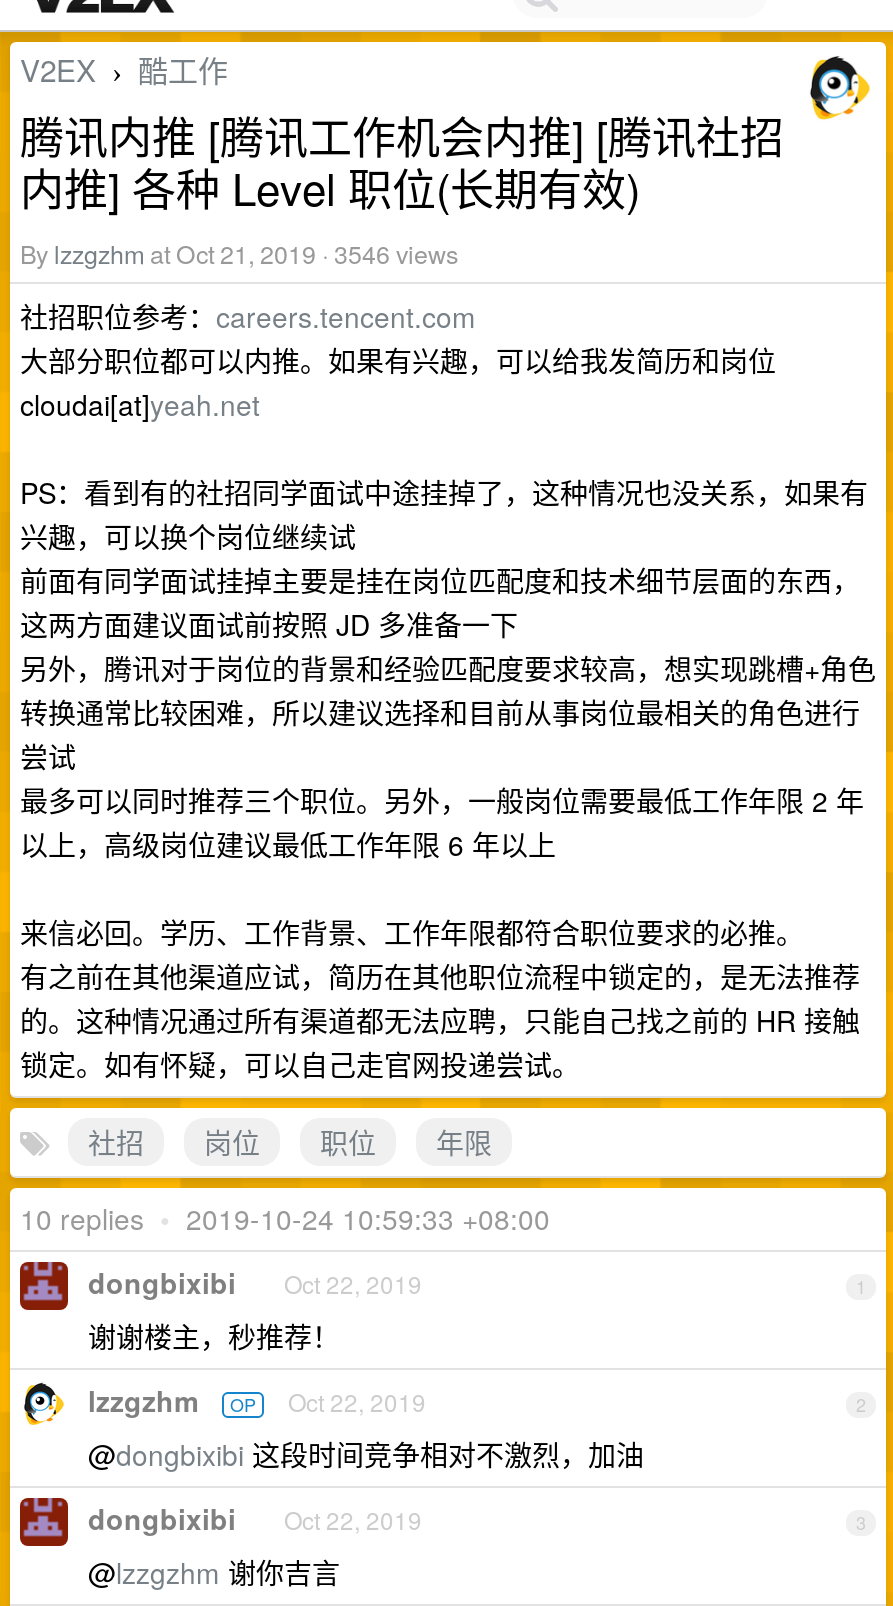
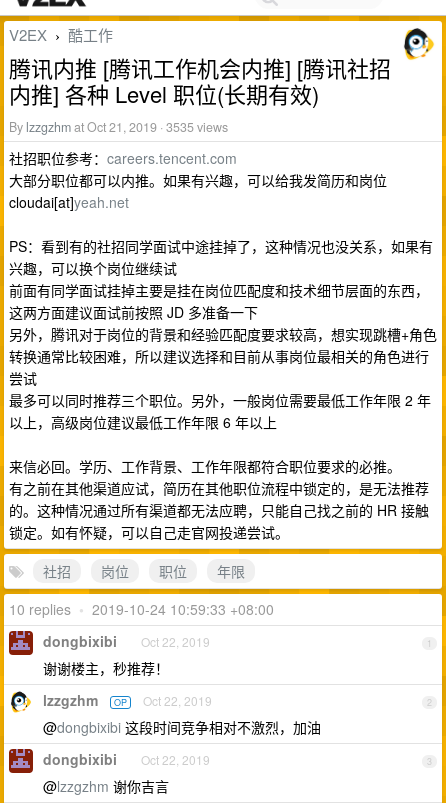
- By lzzgzhm at Oct 21, 2019 · 3546 views
+ By lzzgzhm at Oct 21, 2019 · 3535 views
